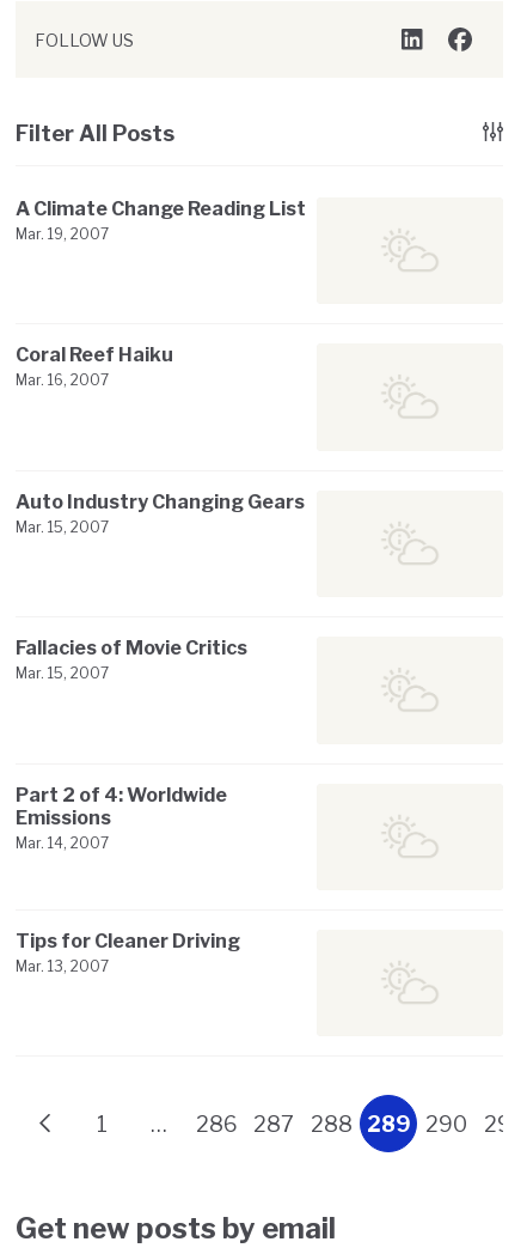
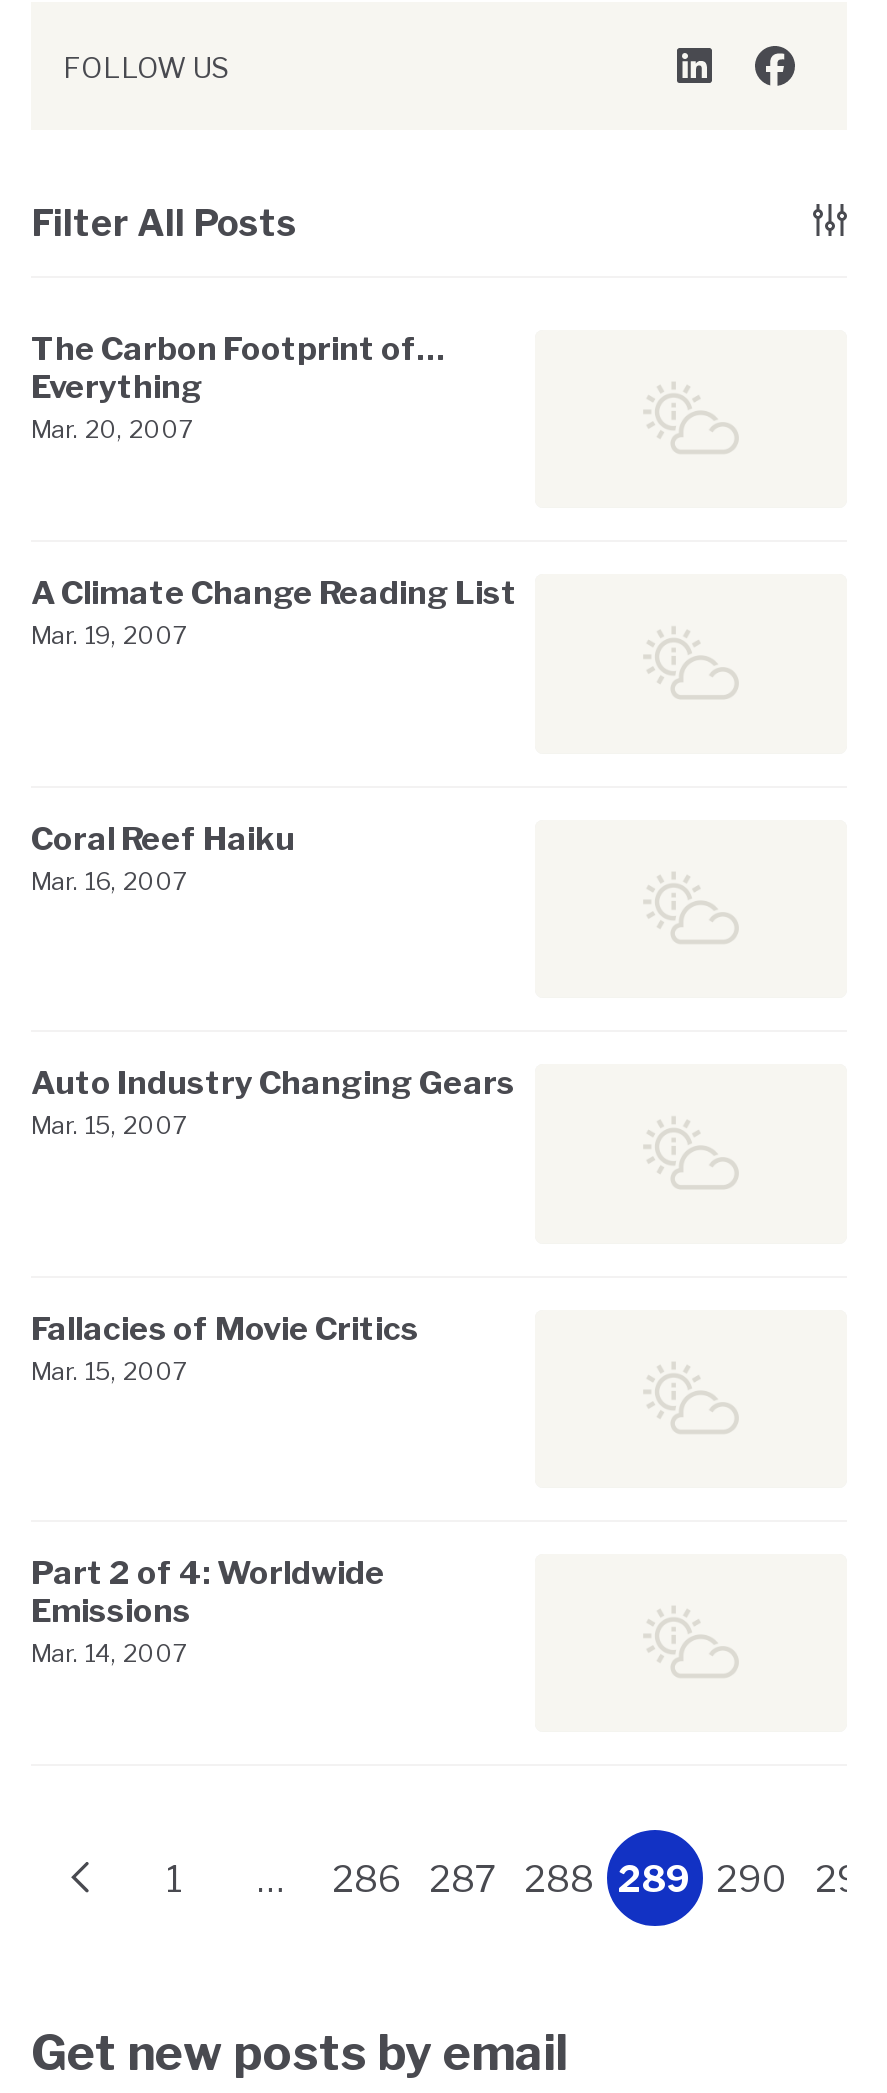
+ The Carbon Footprint of…
+ Everything
+ Mar. 20, 2007

moved down: A Climate Change Reading List | Mar. 19, 2007 | Coral Reef Haiku | ... | Emissions | Mar. 14, 2007

- Tips for Cleaner Driving
- Mar. 13, 2007
